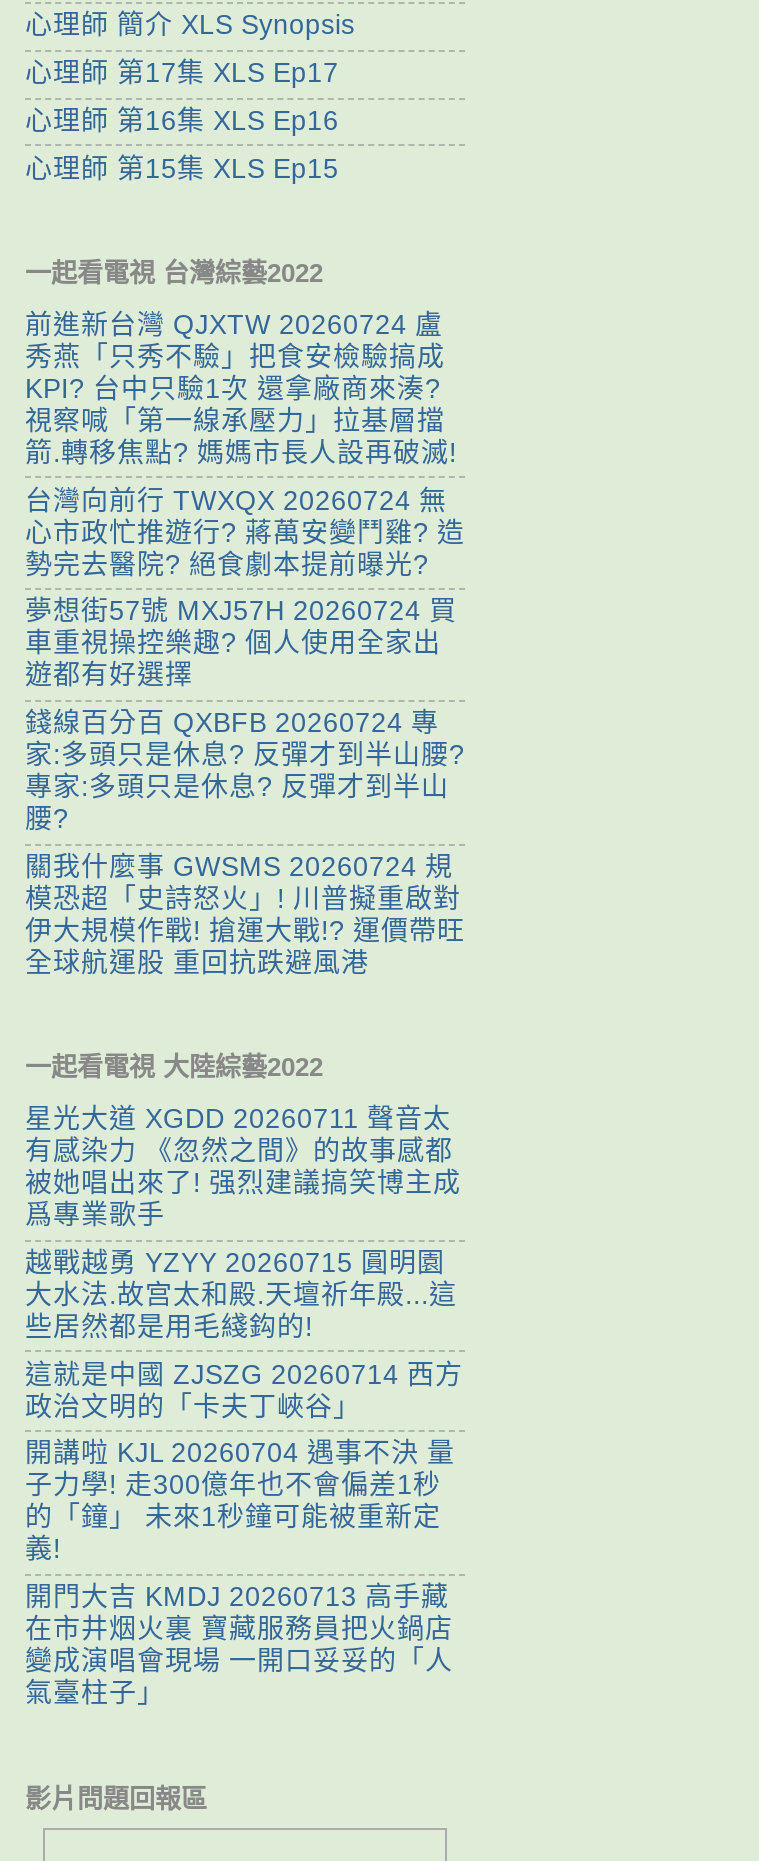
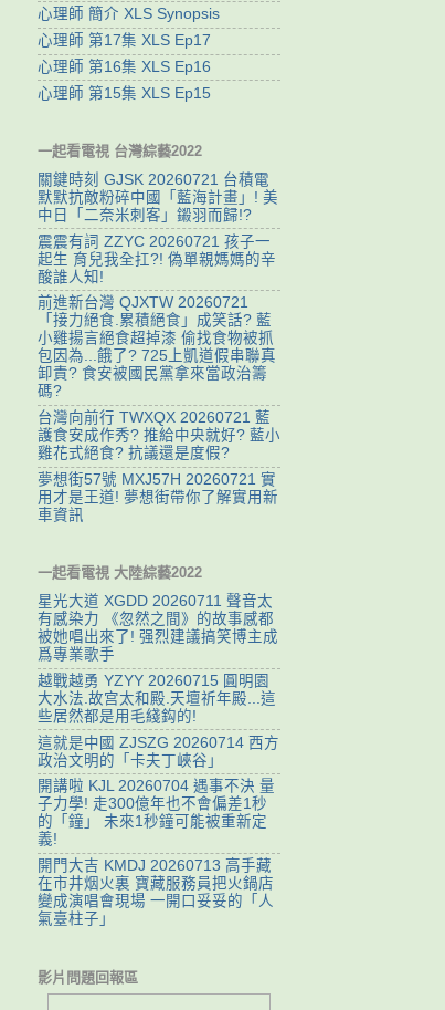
- 前進新台灣 QJXTW 20260724 盧
- 秀燕「只秀不驗」把食安檢驗搞成
- KPI? 台中只驗1次 還拿廠商來湊?
- 視察喊「第一線承壓力」拉基層擋
- 箭.轉移焦點? 媽媽市長人設再破滅!
+ 關鍵時刻 GJSK 20260721 台積電
+ 默默抗敵粉碎中國「藍海計畫」! 美
+ 中日「二奈米刺客」鎩羽而歸!?

- 台灣向前行 TWXQX 20260724 無
- 心市政忙推遊行? 蔣萬安變鬥雞? 造
- 勢完去醫院? 絕食劇本提前曝光?
+ 震震有詞 ZZYC 20260721 孩子一
+ 起生 育兒我全扛?! 偽單親媽媽的辛
+ 酸誰人知!

- 夢想街57號 MXJ57H 20260724 買
- 車重視操控樂趣? 個人使用全家出
- 遊都有好選擇
+ 前進新台灣 QJXTW 20260721
+ 「接力絕食.累積絕食」成笑話? 藍
+ 小雞揚言絕食超掉漆 偷找食物被抓
+ 包因為...餓了? 725上凱道假串聯真
+ 卸責? 食安被國民黨拿來當政治籌
+ 碼?

- 錢線百分百 QXBFB 20260724 專
- 家:多頭只是休息? 反彈才到半山腰?
- 專家:多頭只是休息? 反彈才到半山
- 腰?
+ 台灣向前行 TWXQX 20260721 藍
+ 護食安成作秀? 推給中央就好? 藍小
+ 雞花式絕食? 抗議還是度假?

- 關我什麼事 GWSMS 20260724 規
- 模恐超「史詩怒火」! 川普擬重啟對
- 伊大規模作戰! 搶運大戰!? 運價帶旺
- 全球航運股 重回抗跌避風港
+ 夢想街57號 MXJ57H 20260721 實
+ 用才是王道! 夢想街帶你了解實用新
+ 車資訊
